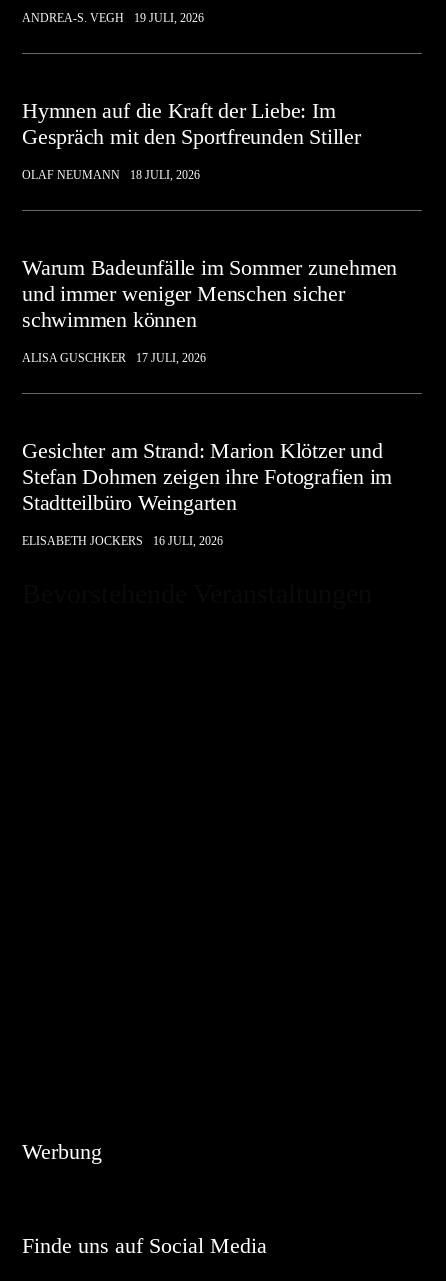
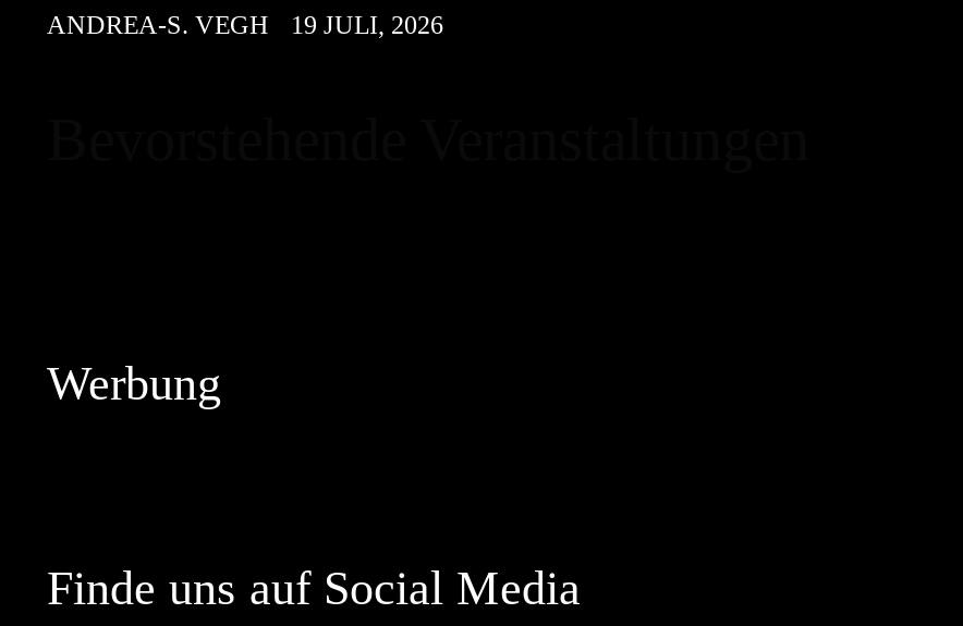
- Hymnen auf die Kraft der Liebe: Im
- Gespräch mit den Sportfreunden Stiller
- OLAF NEUMANN
- 18 JULI, 2026

- Warum Badeunfälle im Sommer zunehmen
- und immer weniger Menschen sicher
- schwimmen können
- ALISA GUSCHKER
- 17 JULI, 2026

- Gesichter am Strand: Marion Klötzer und
- Stefan Dohmen zeigen ihre Fotografien im
- Stadtteilbüro Weingarten
- ELISABETH JOCKERS
- 16 JULI, 2026
